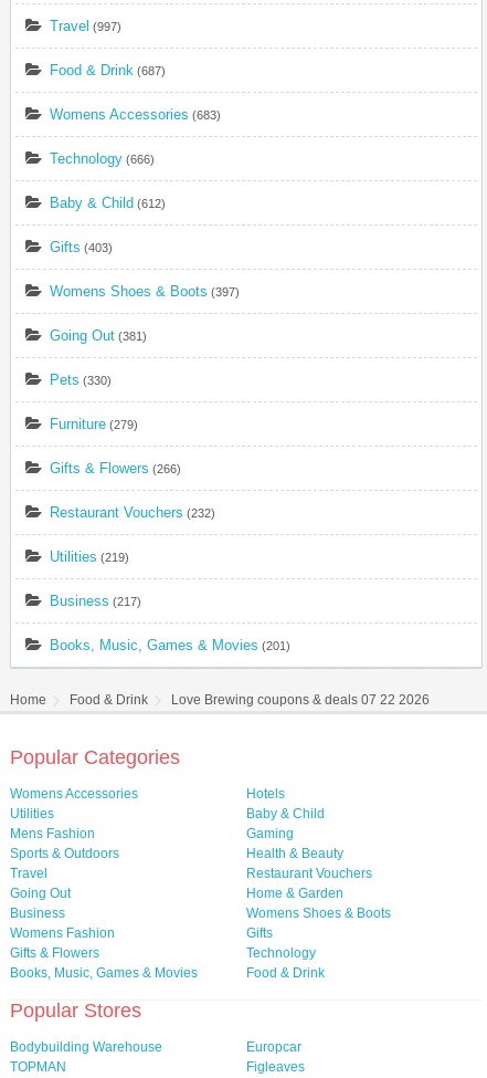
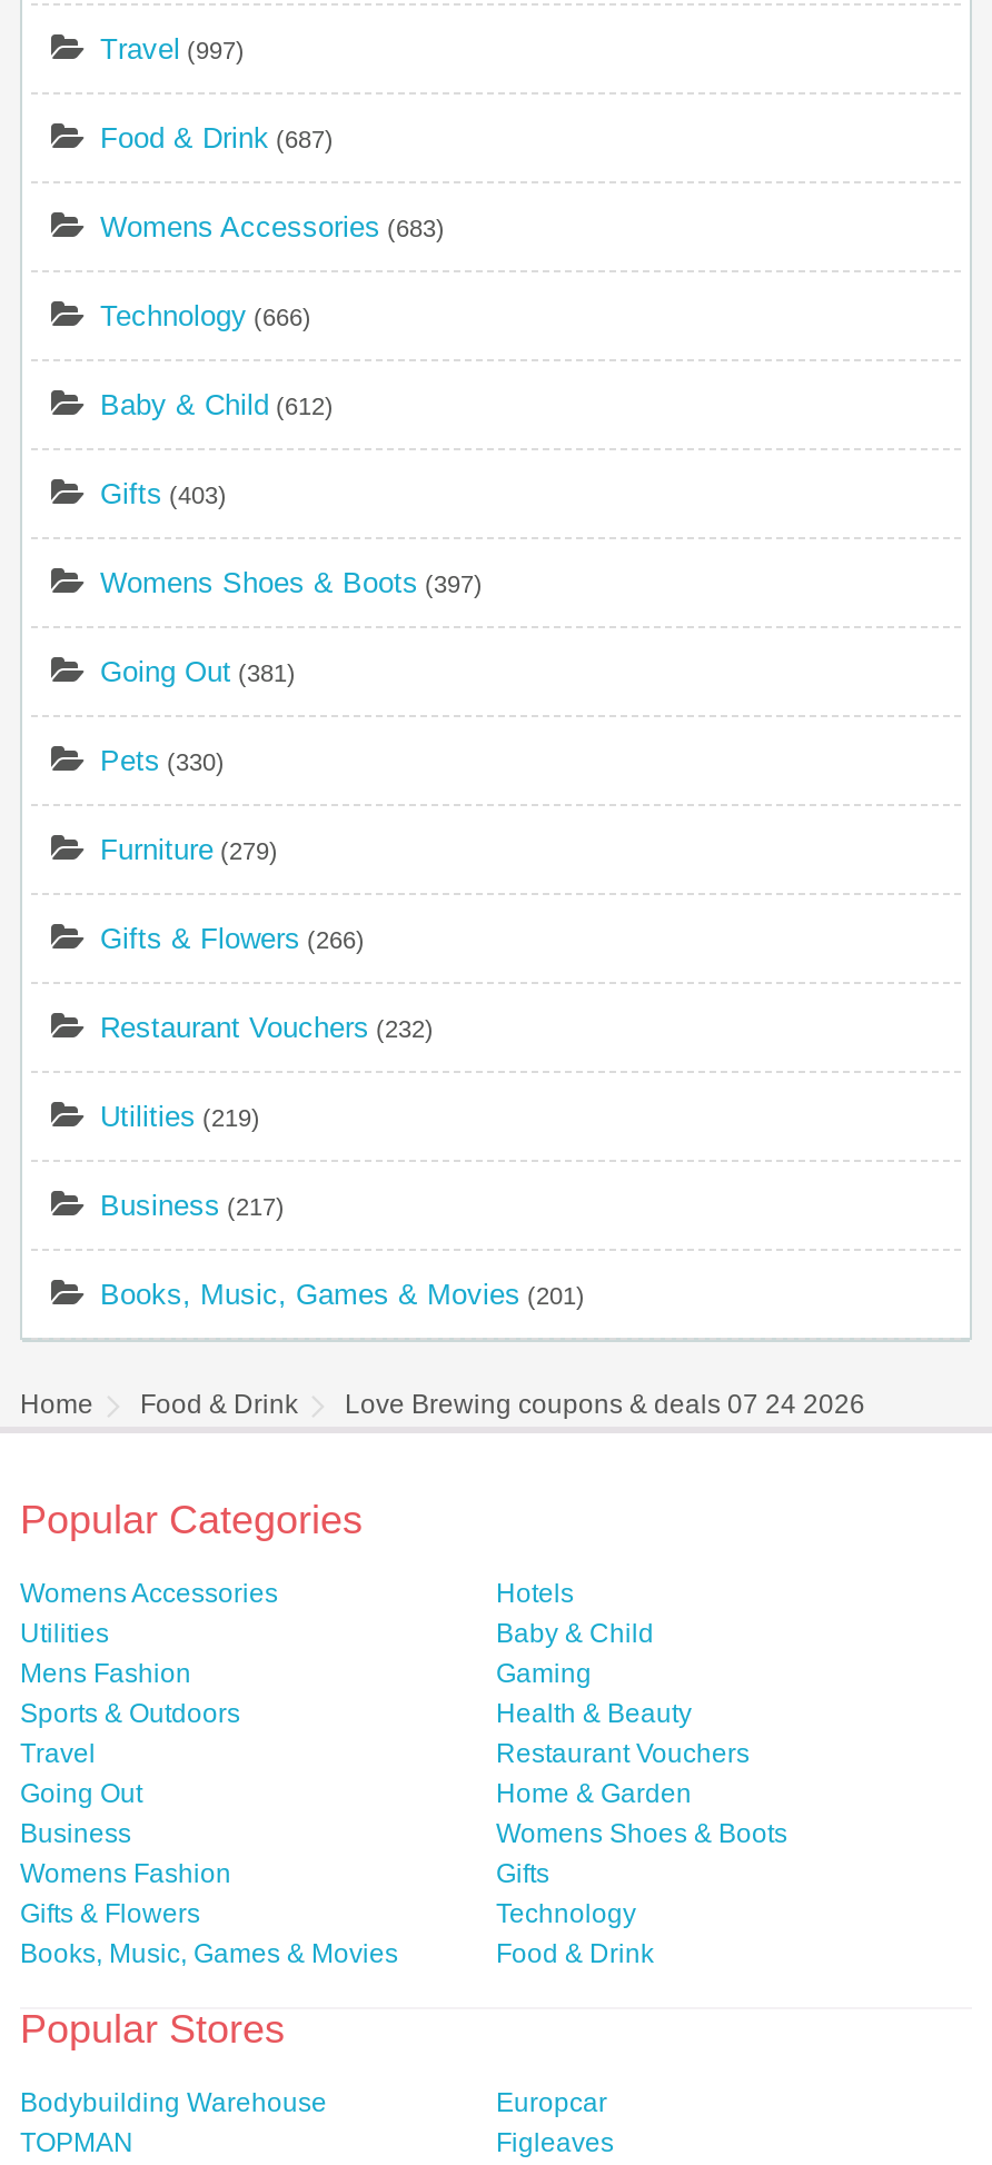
- Love Brewing coupons & deals 07 22 2026
+ Love Brewing coupons & deals 07 24 2026
